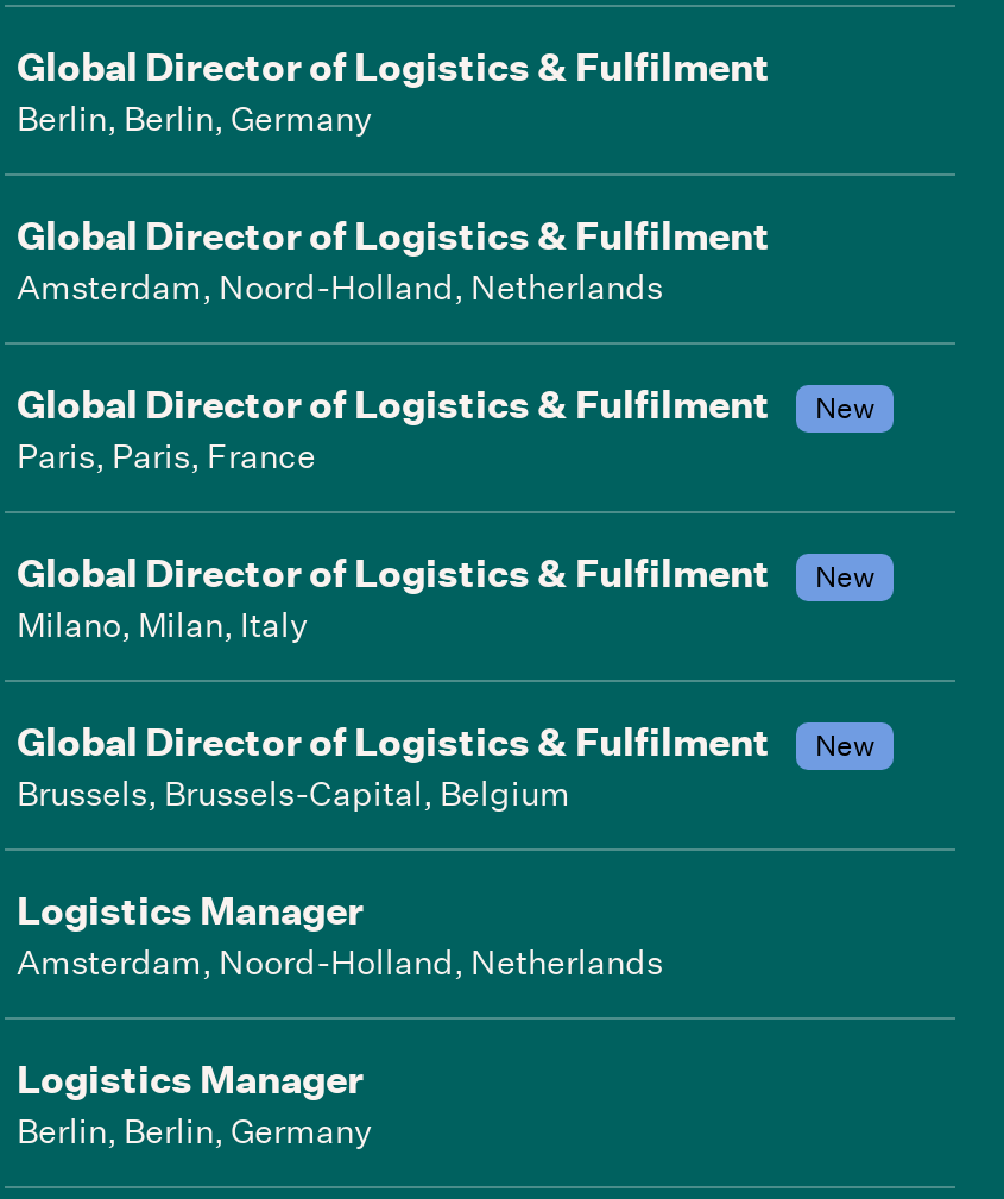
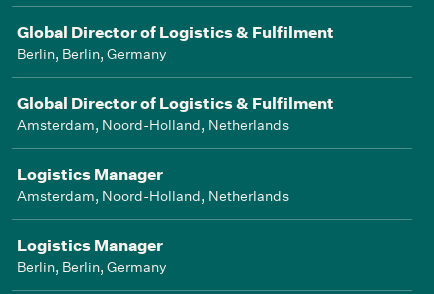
- Global Director of Logistics & Fulfilment
- New
- Paris, Paris, France
- Global Director of Logistics & Fulfilment
- New
- Milano, Milan, Italy
- Global Director of Logistics & Fulfilment
- New
- Brussels, Brussels-Capital, Belgium
